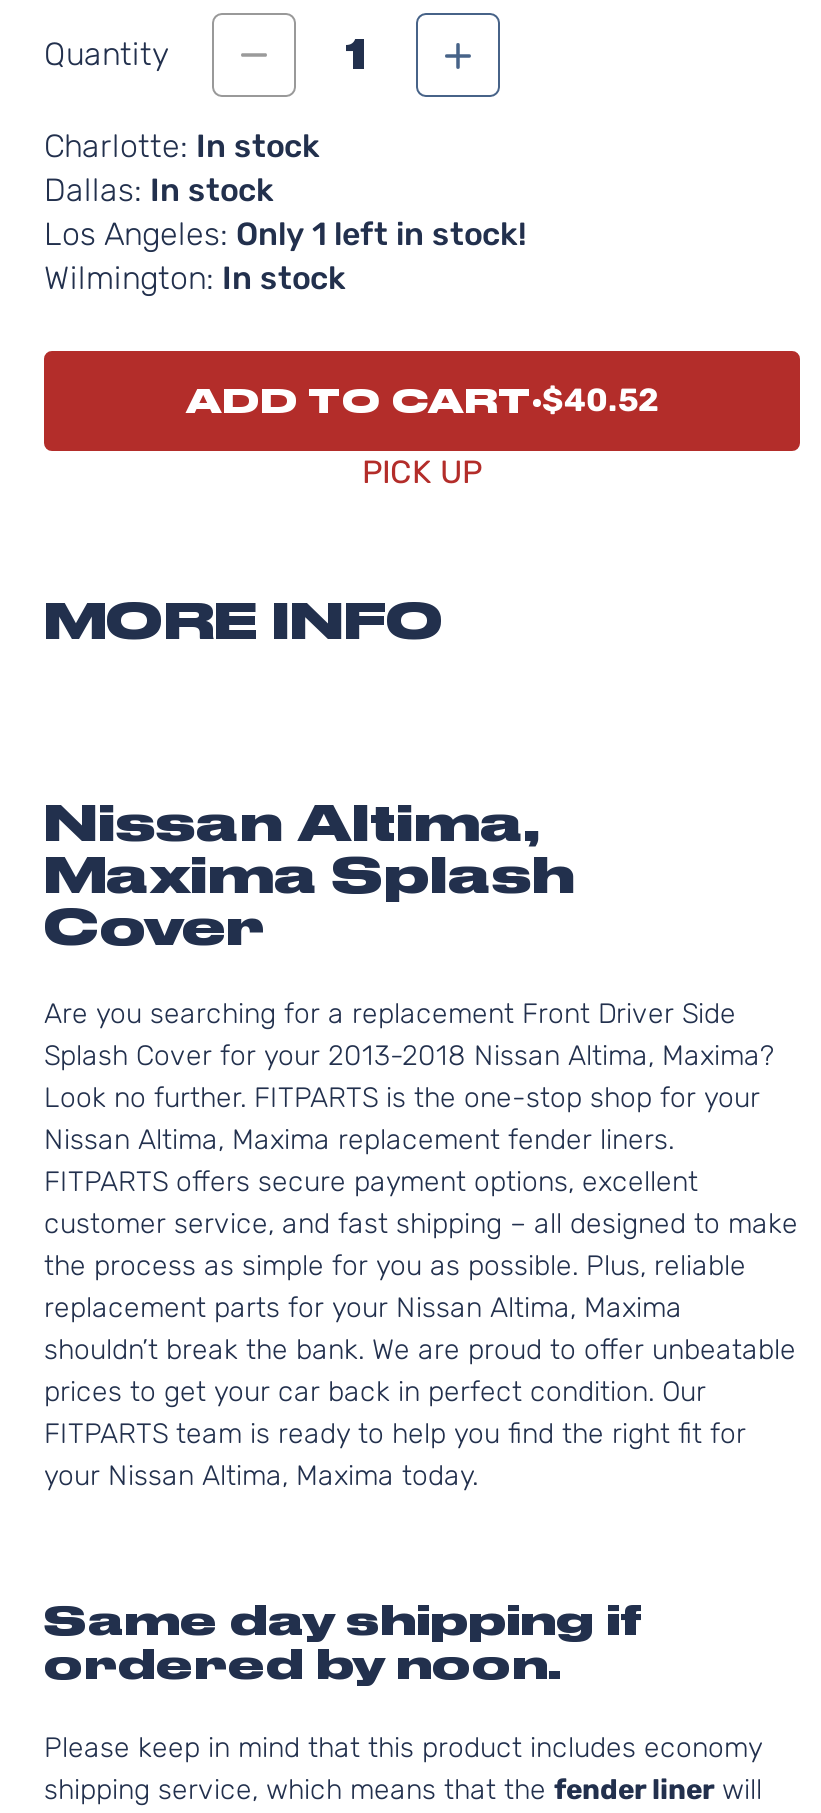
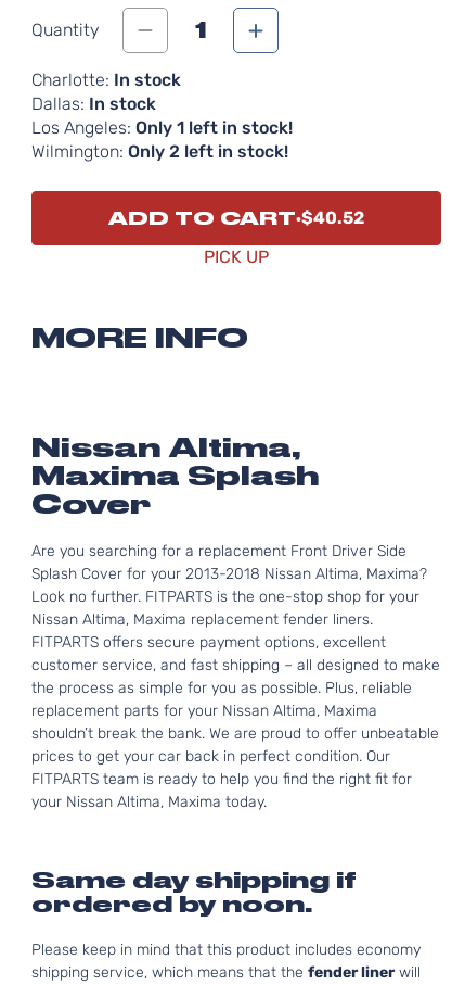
- Wilmington: In stock
+ Wilmington: Only 2 left in stock!
